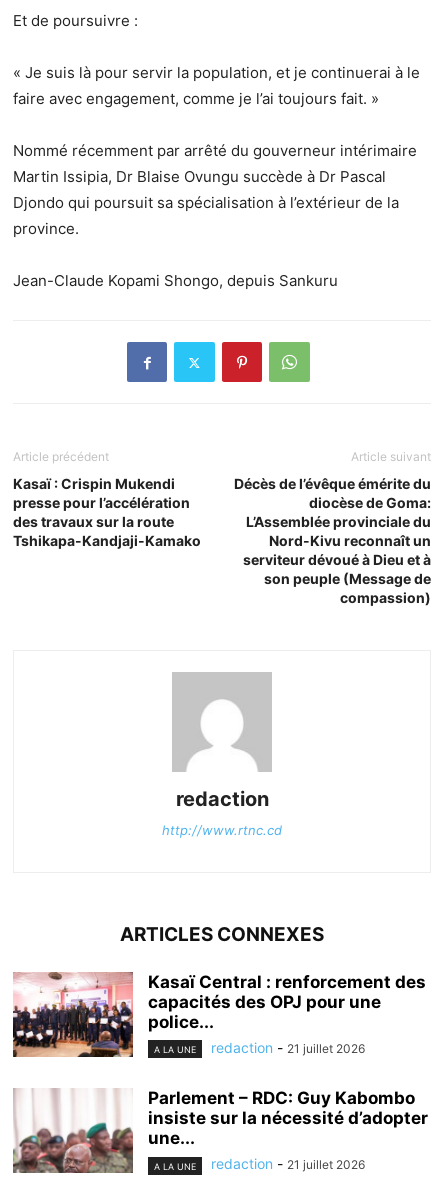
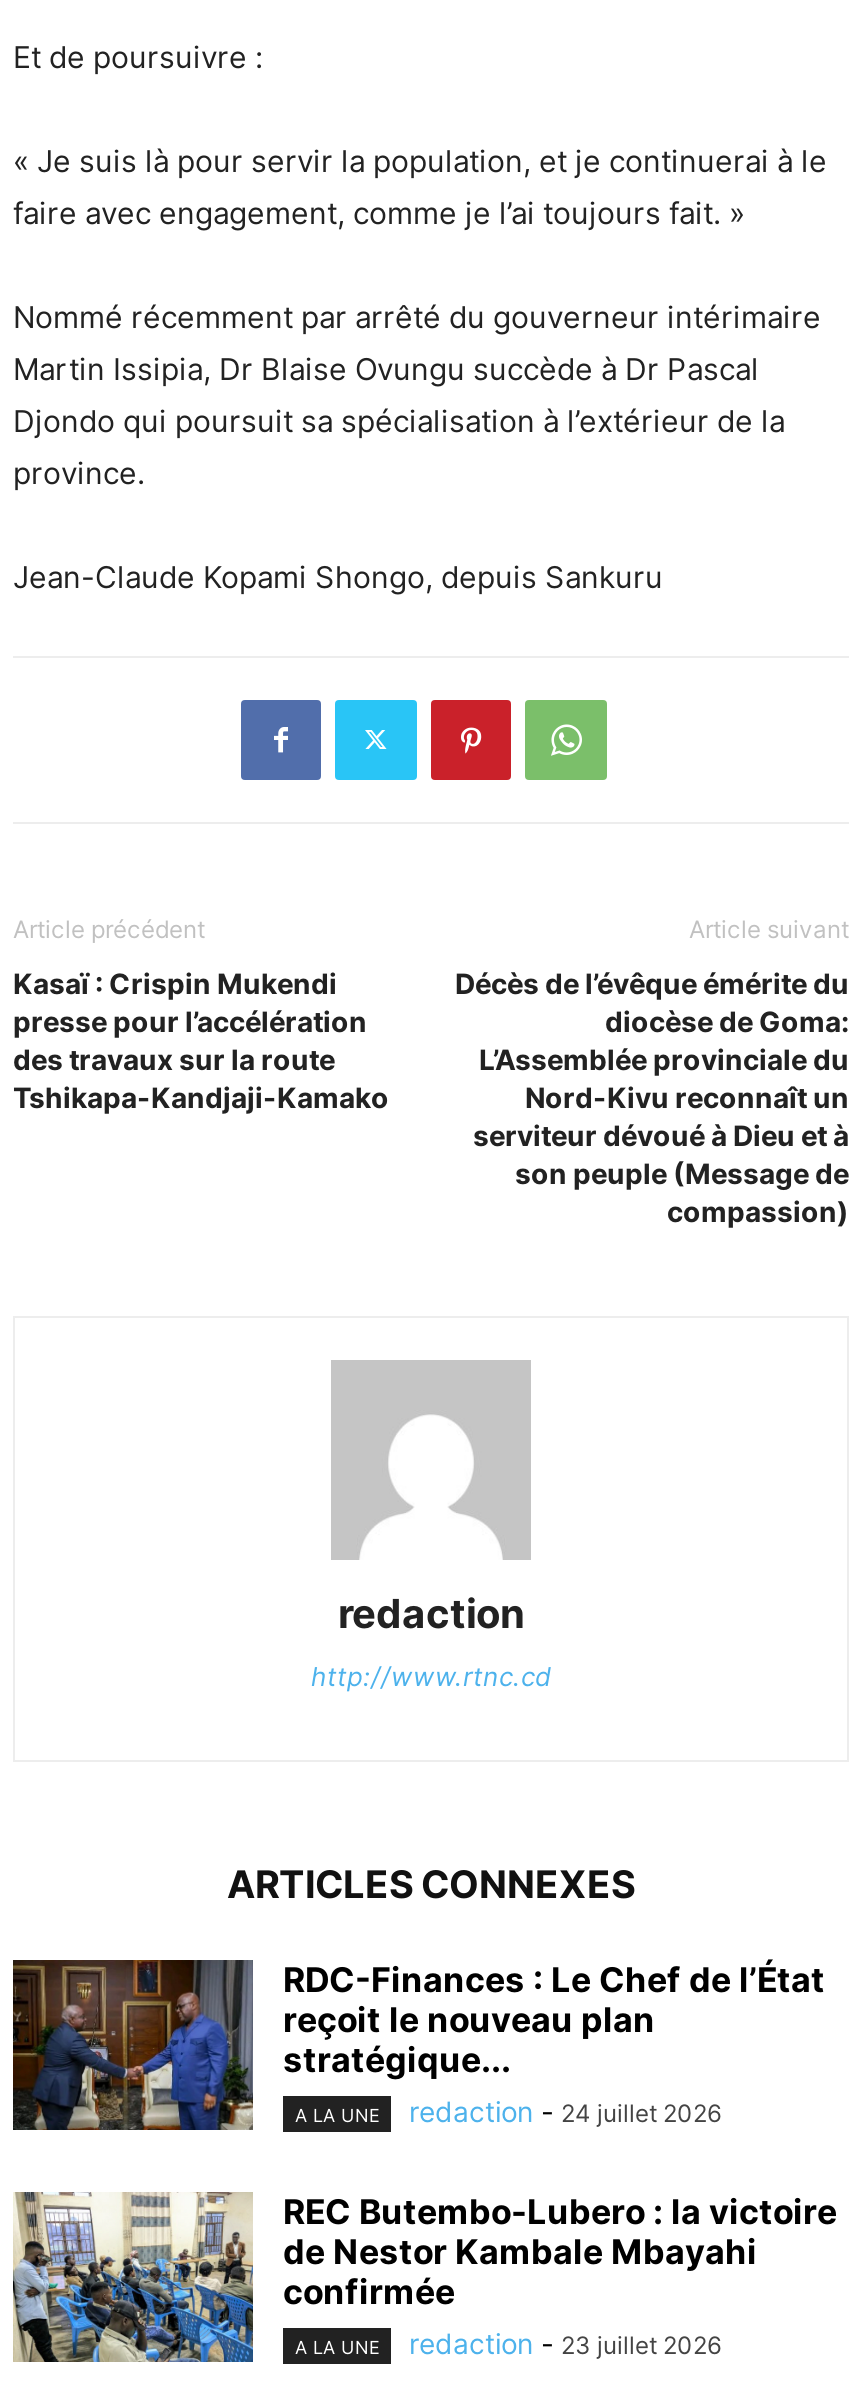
- [image]
- Kasaï Central : renforcement des
- capacités des OPJ pour une
- police...
+ [image]
+ RDC-Finances : Le Chef de l’État
+ reçoit le nouveau plan
+ stratégique...

- redaction - 21 juillet 2026
+ redaction - 24 juillet 2026

- [image]
- Parlement – RDC: Guy Kabombo
- insiste sur la nécessité d’adopter
- une...
+ [image]
+ REC Butembo-Lubero : la victoire
+ de Nestor Kambale Mbayahi
+ confirmée

- redaction - 21 juillet 2026
+ redaction - 23 juillet 2026
